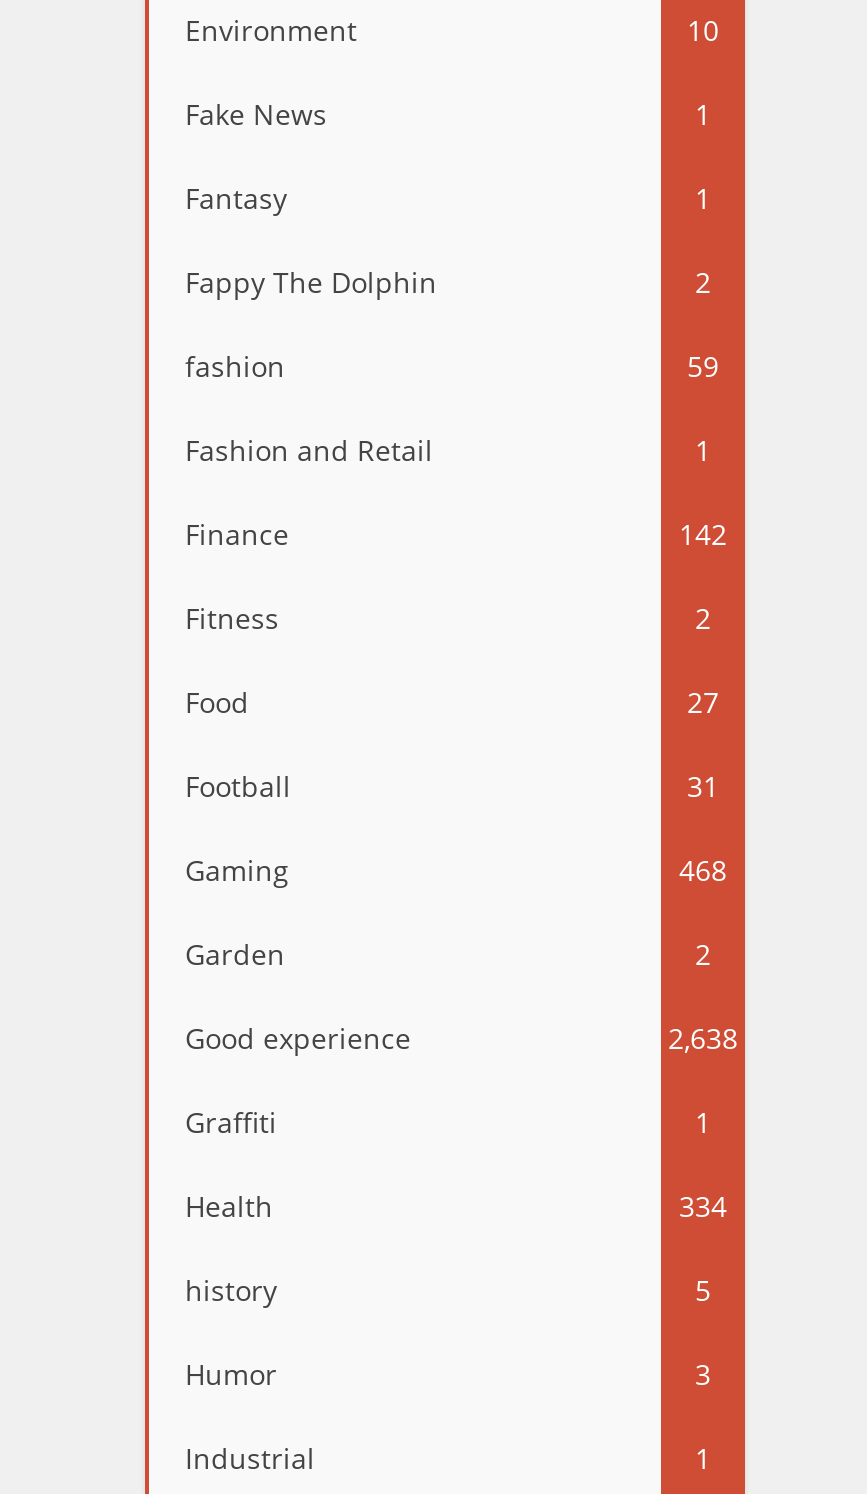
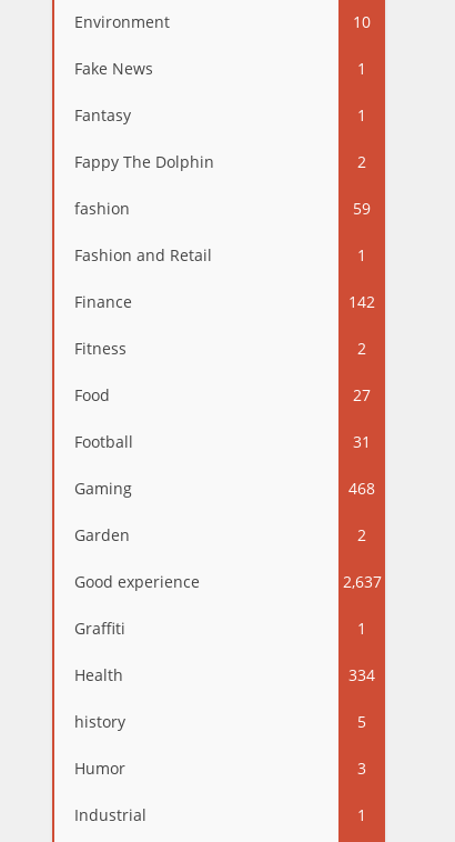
- 2,638
+ 2,637
